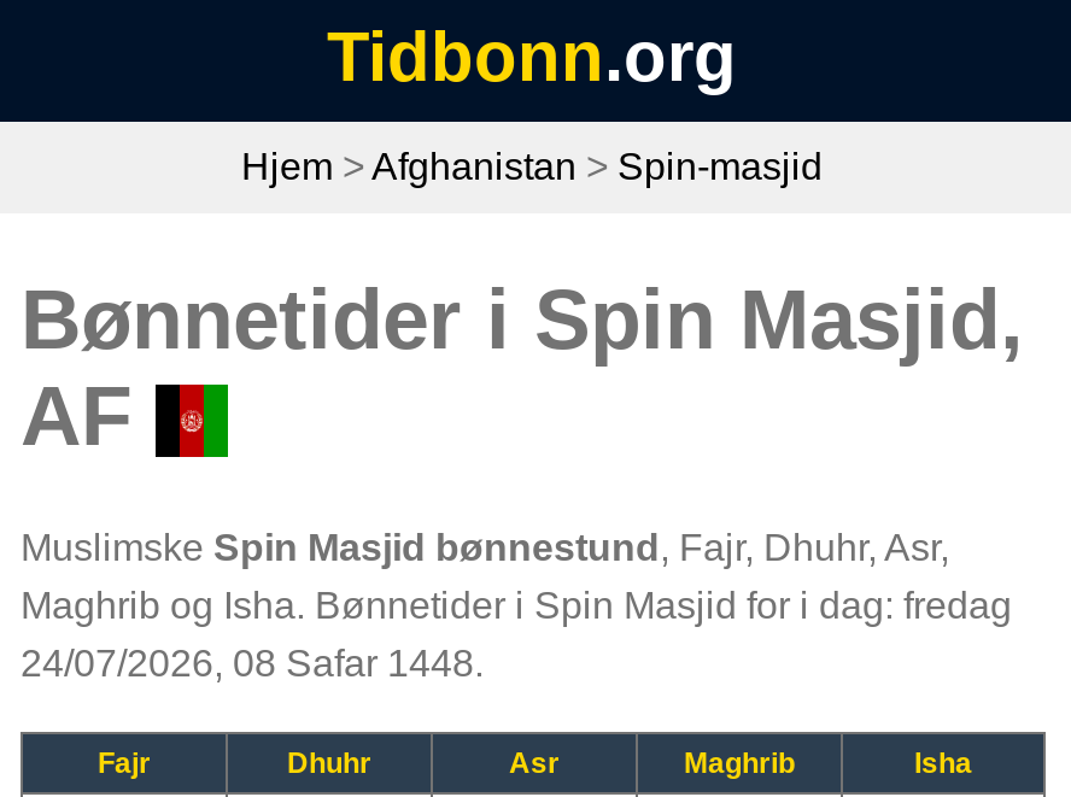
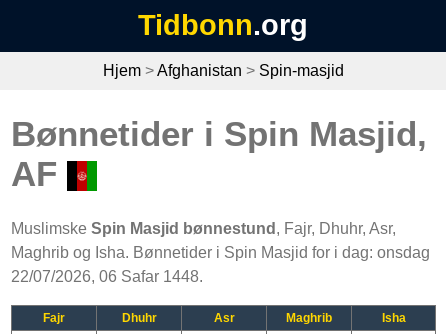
- Maghrib og Isha. Bønnetider i Spin Masjid for i dag: fredag
+ Maghrib og Isha. Bønnetider i Spin Masjid for i dag: onsdag

- 24/07/2026, 08 Safar 1448.
+ 22/07/2026, 06 Safar 1448.
